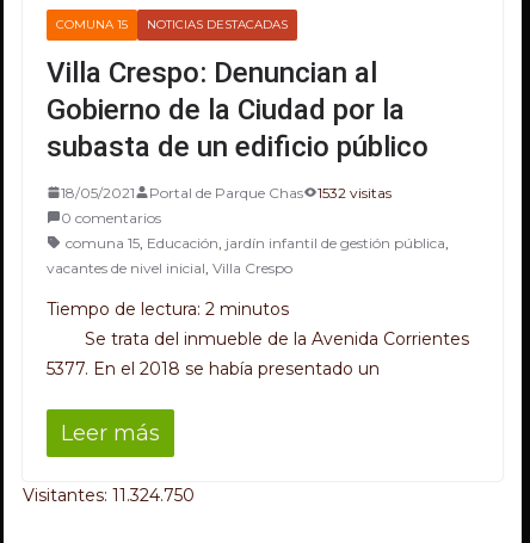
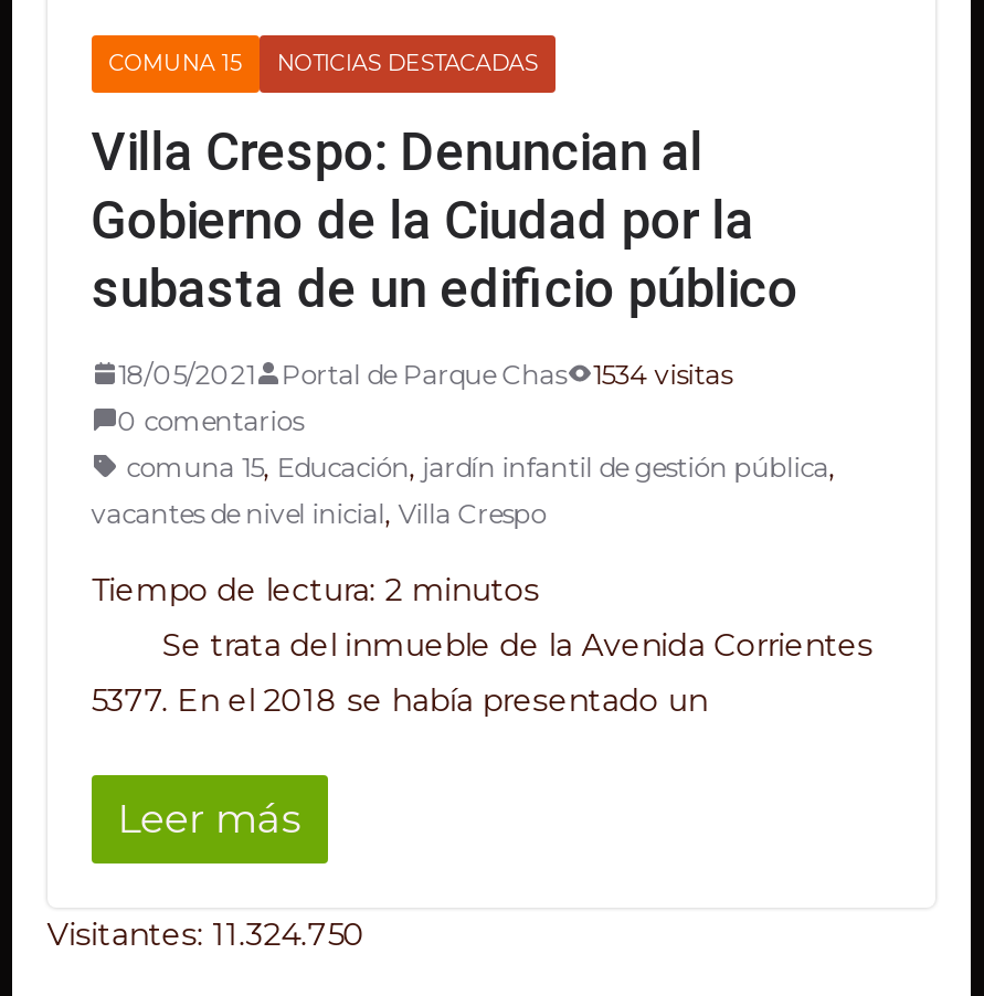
- 18/05/2021 Portal de Parque Chas 1532 visitas
+ 18/05/2021 Portal de Parque Chas 1534 visitas
